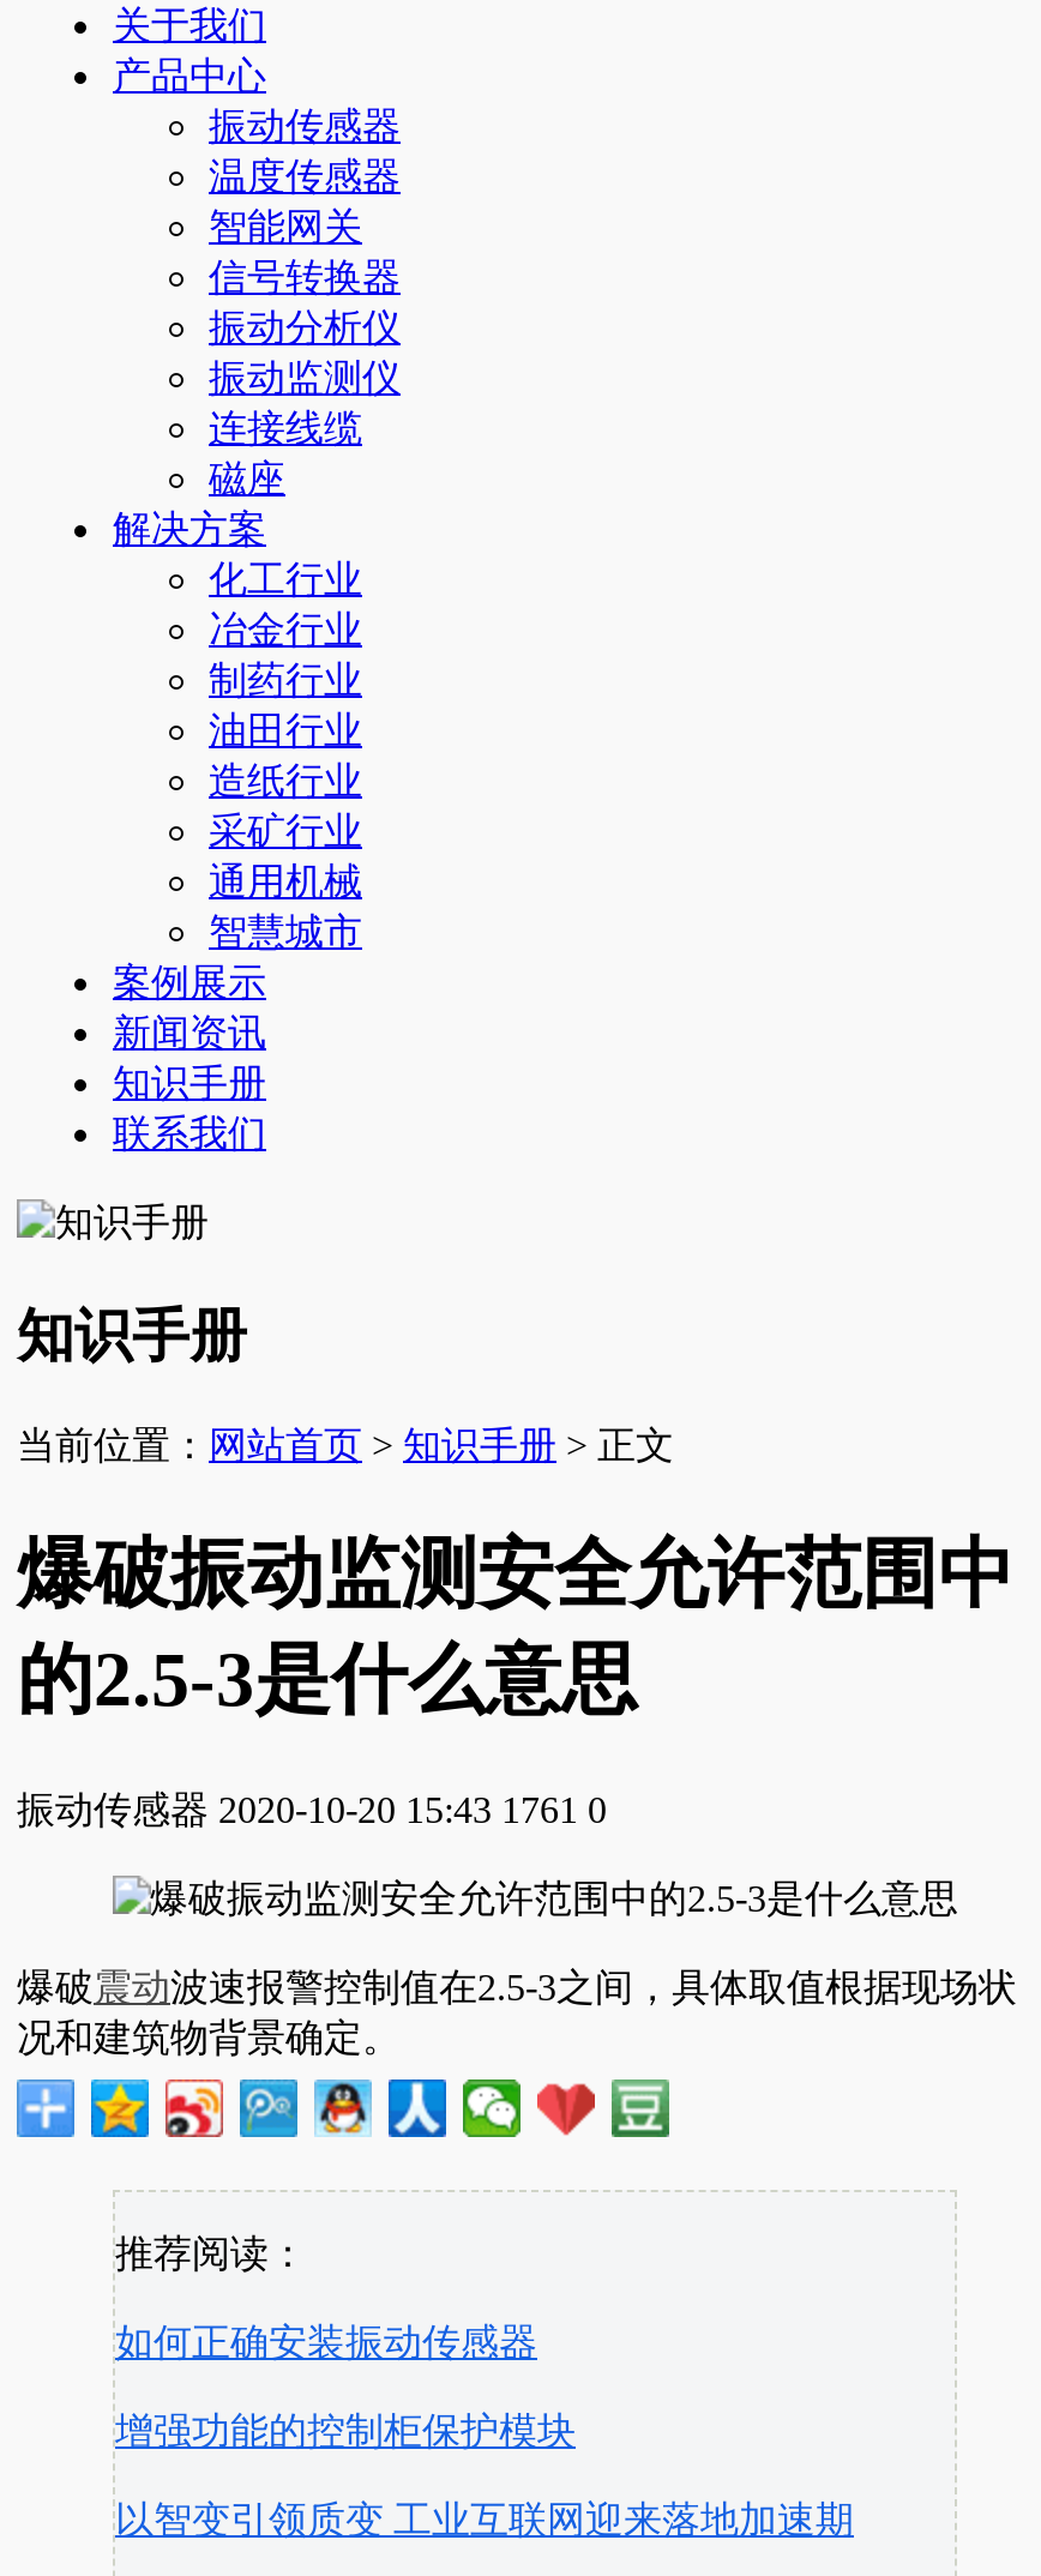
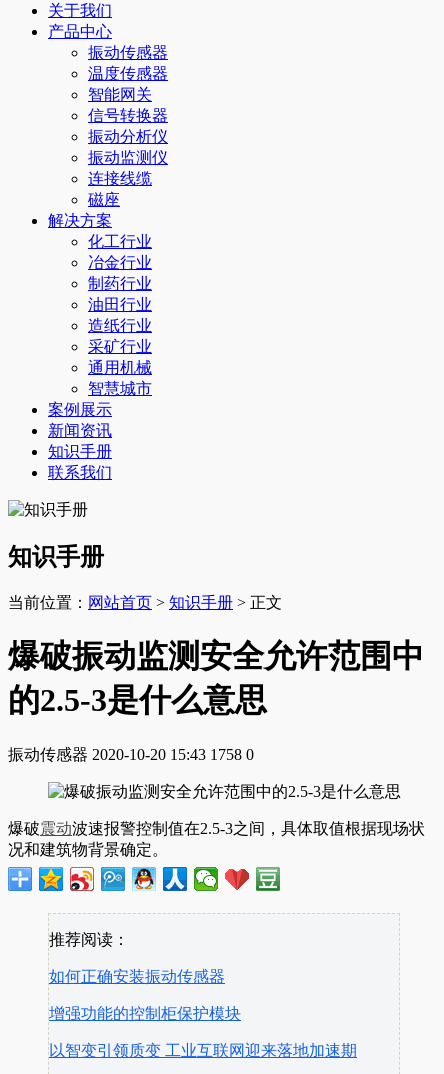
- 振动传感器2020-10-20 15:43 1761 0
+ 振动传感器2020-10-20 15:43 1758 0
